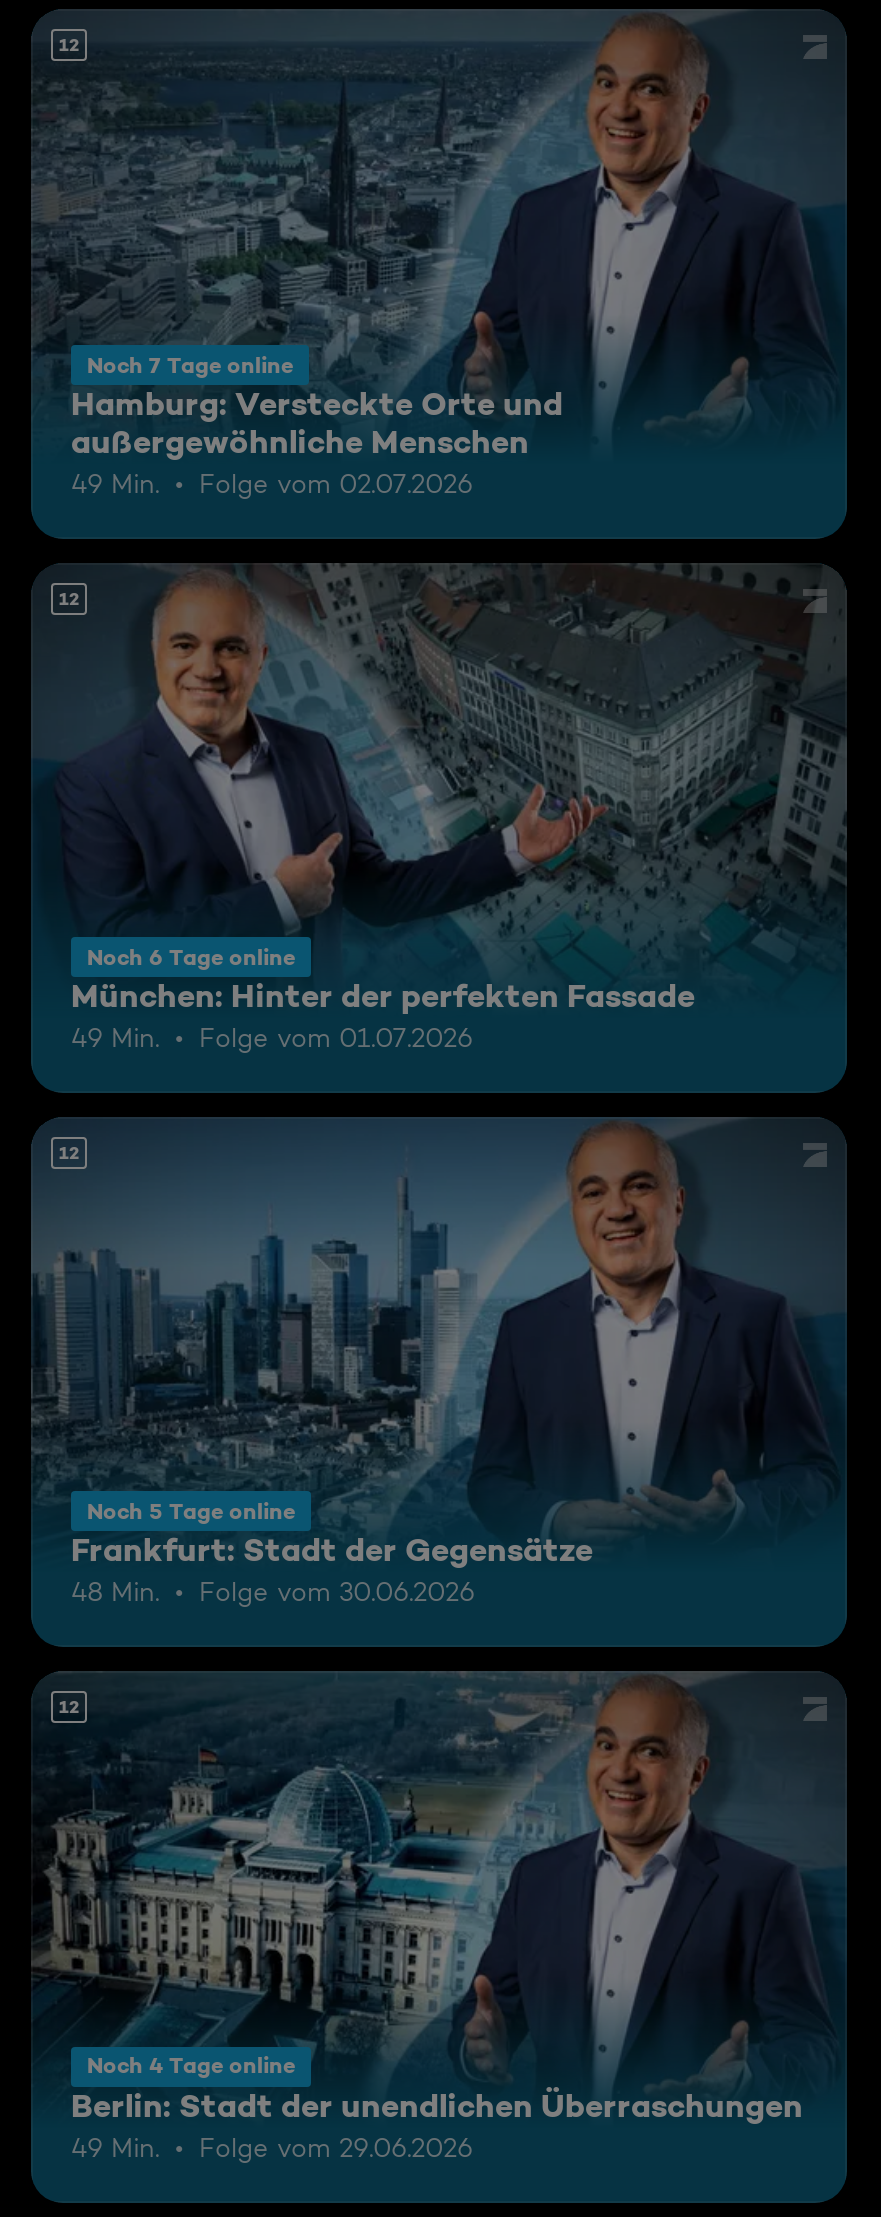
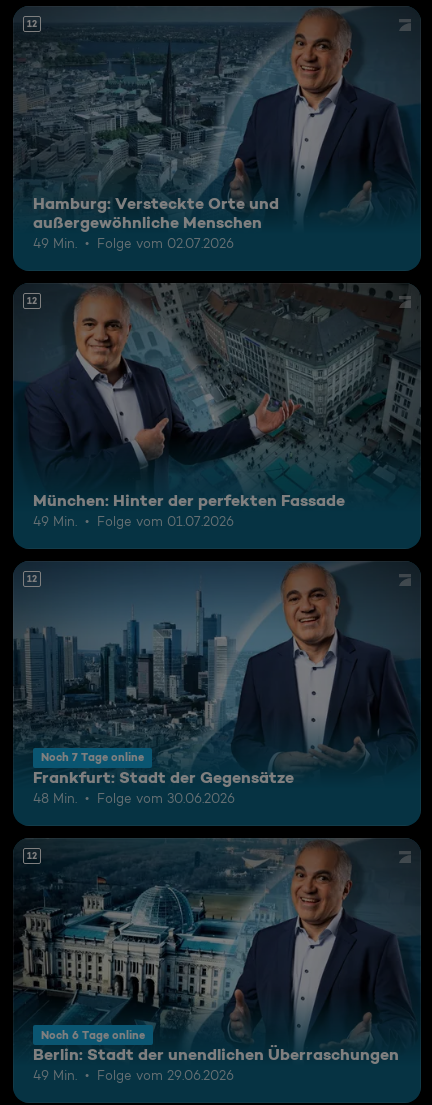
moved down: Noch 7 Tage online

moved down: Noch 6 Tage online

- Noch 5 Tage online

- Noch 4 Tage online
